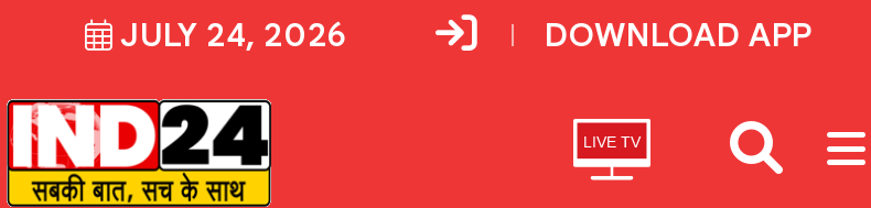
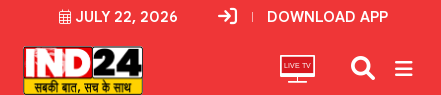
- JULY 24, 2026
+ JULY 22, 2026
